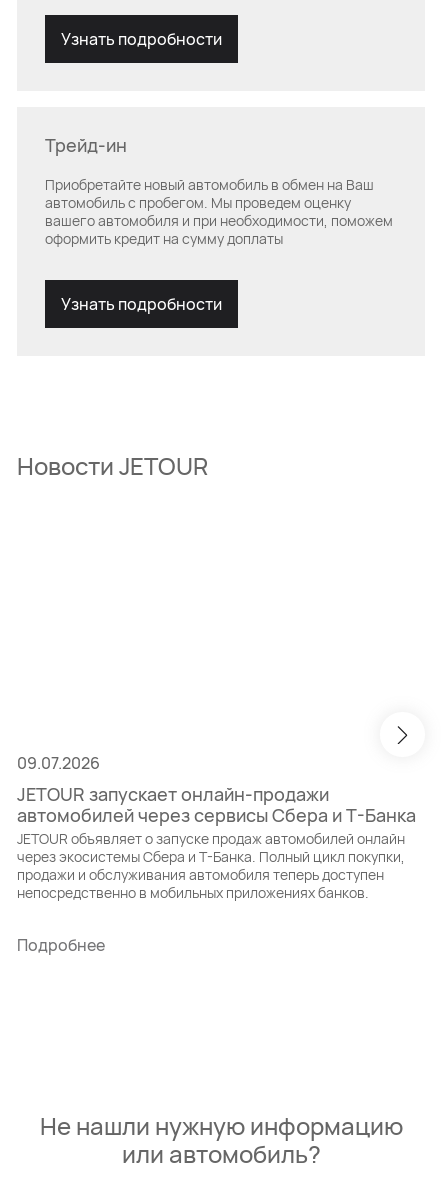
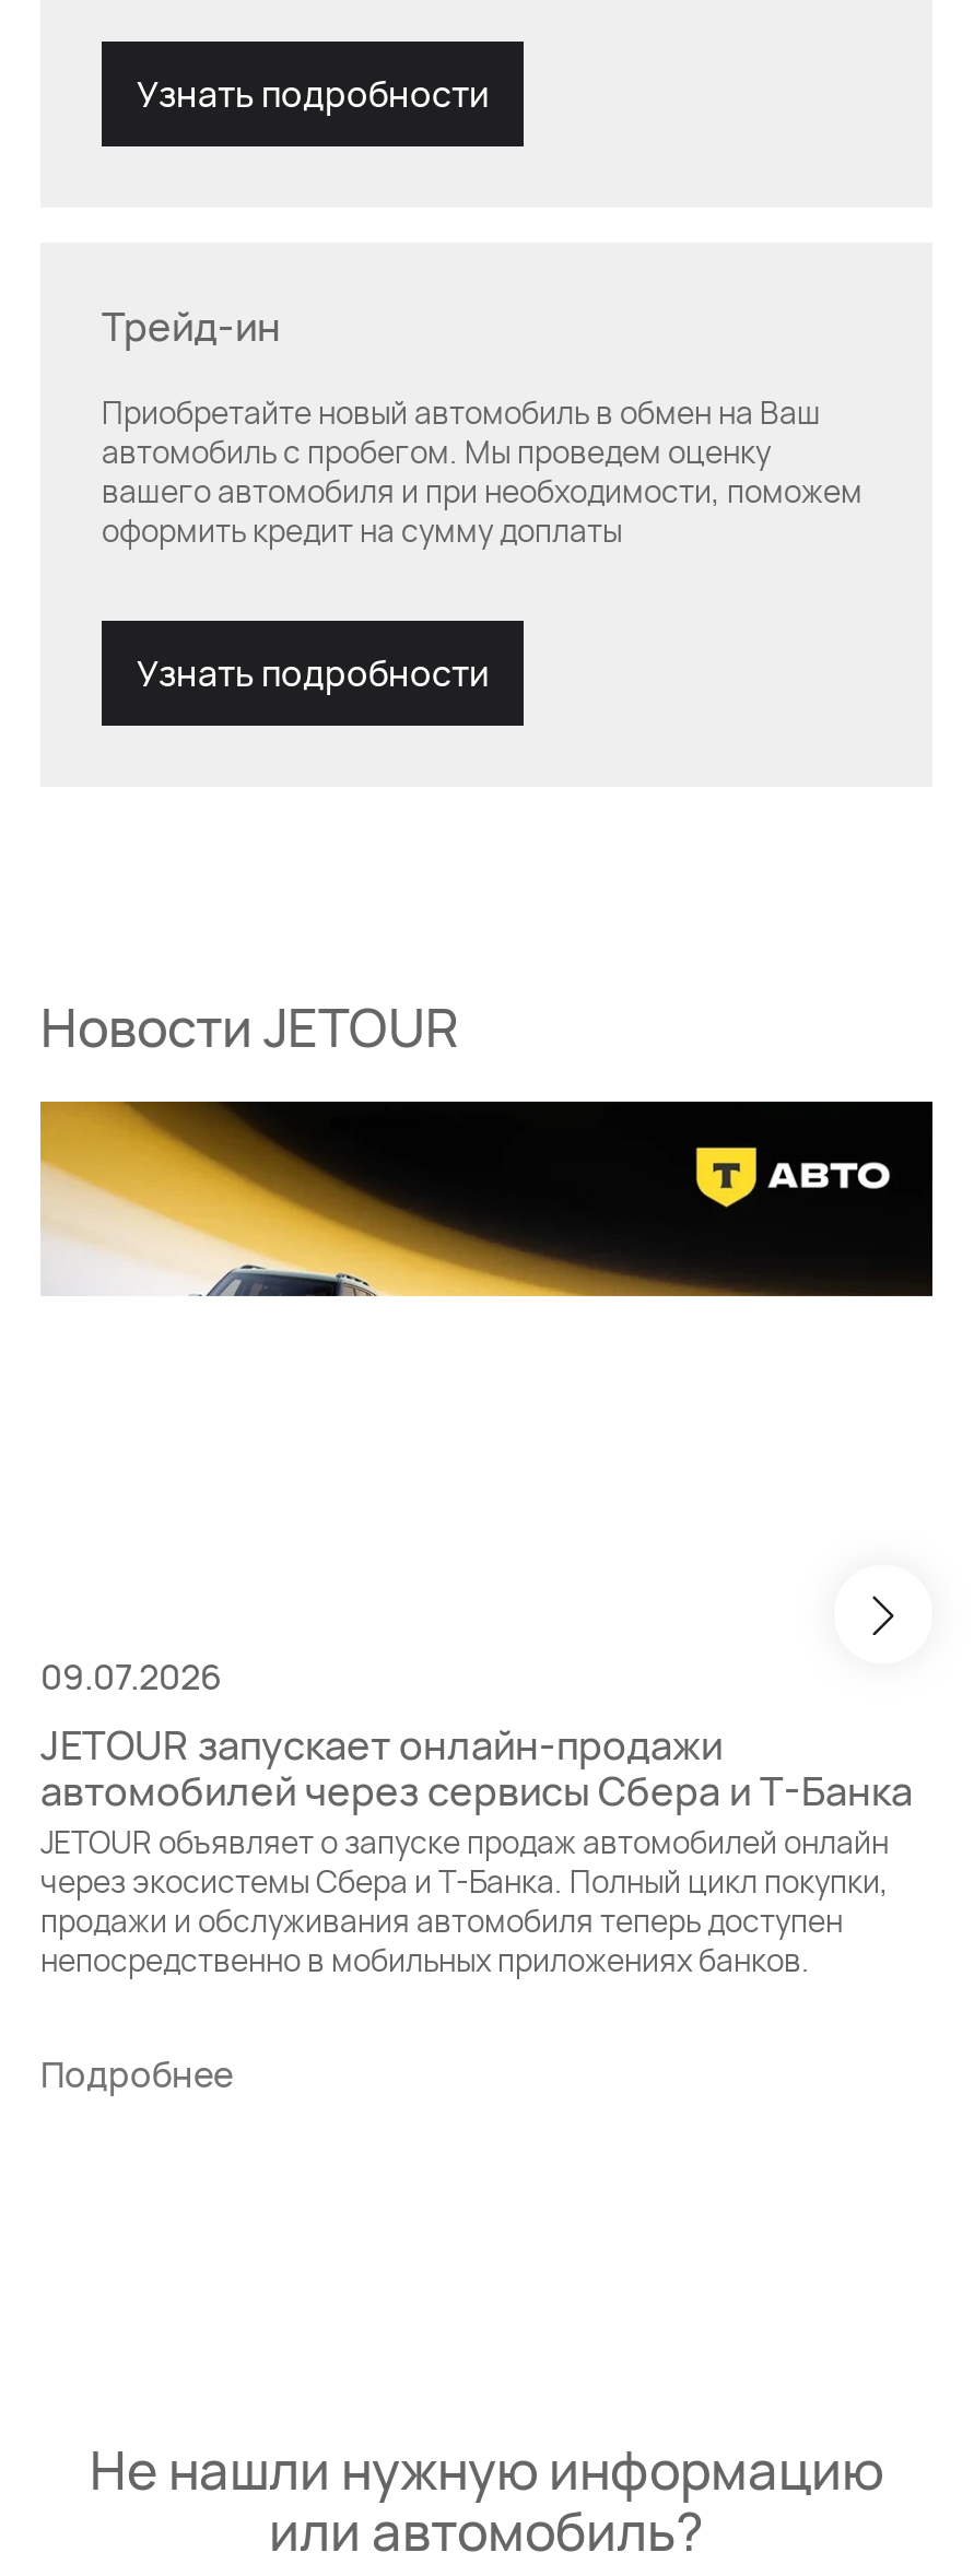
+ [image]
